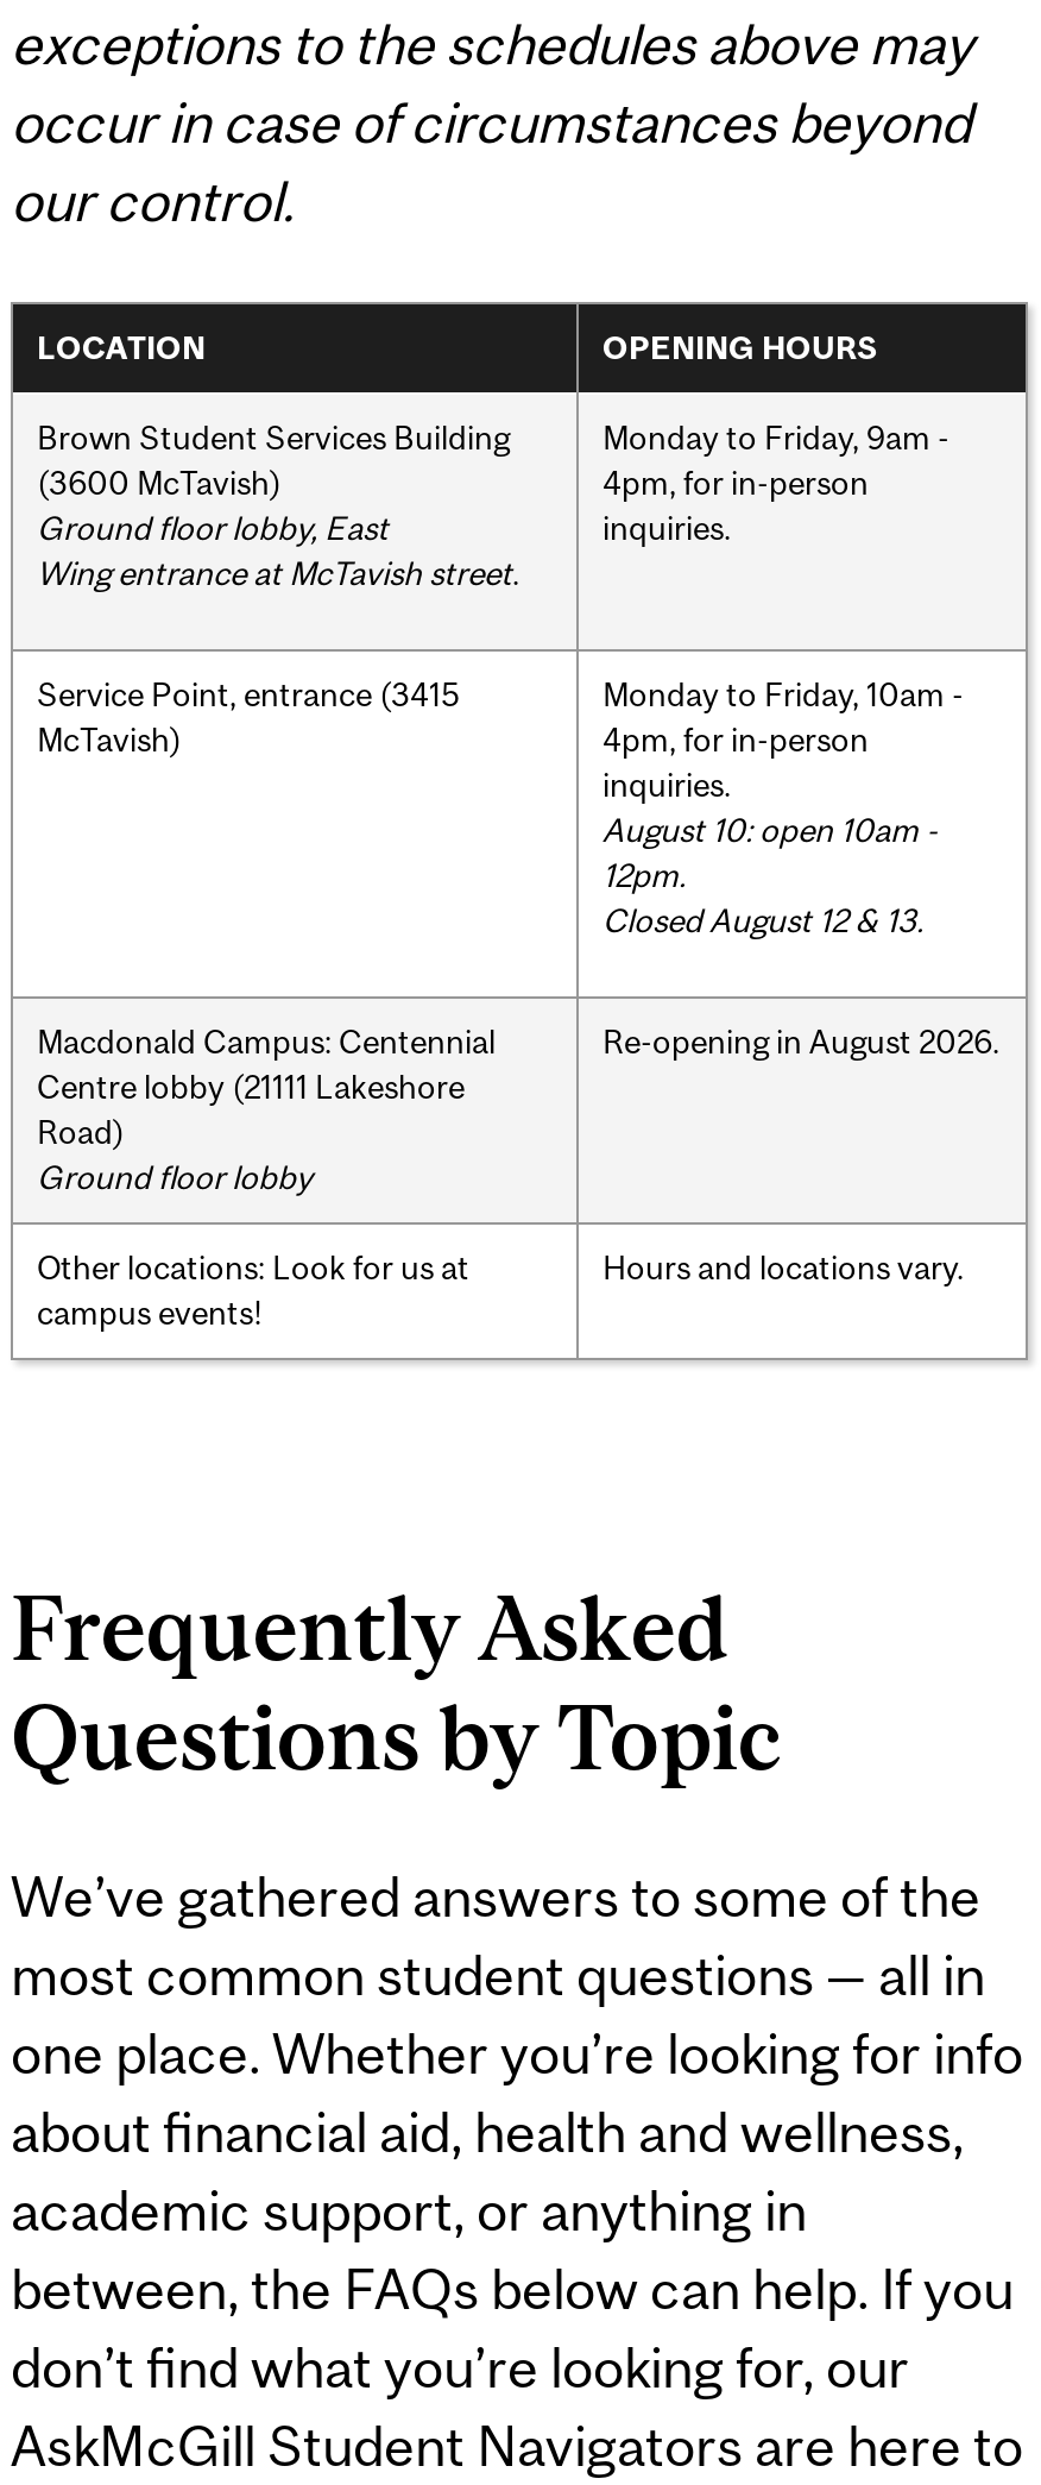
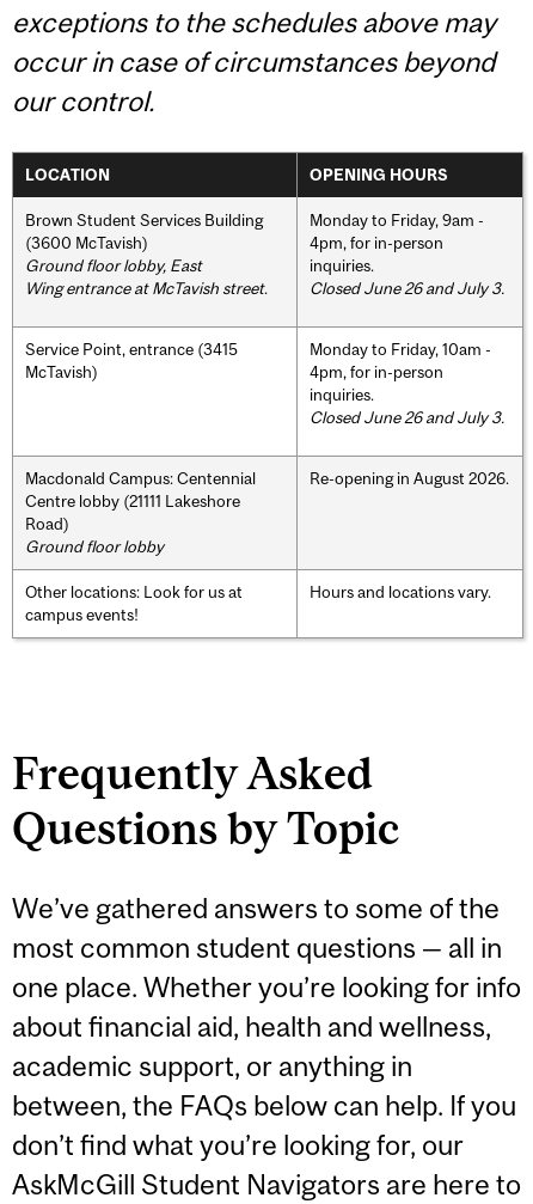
+ Closed June 26 and July 3.

- August 10: open 10am -
- 12pm.
- Closed August 12 & 13.
+ Closed June 26 and July 3.
